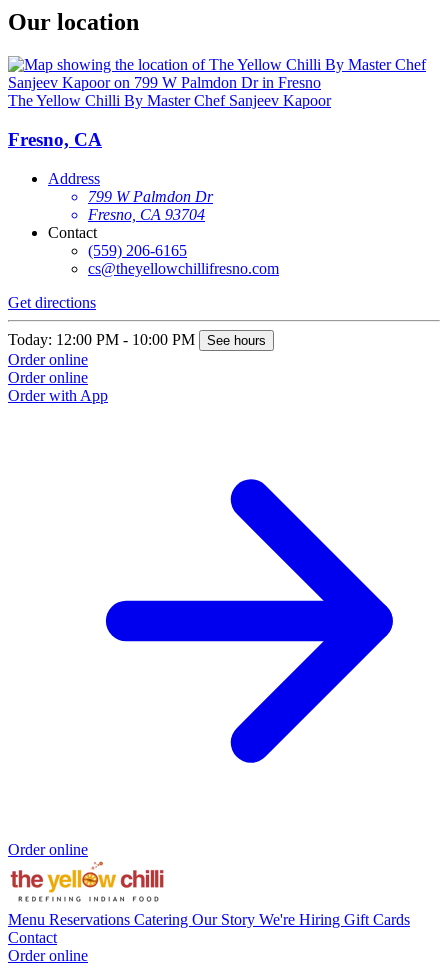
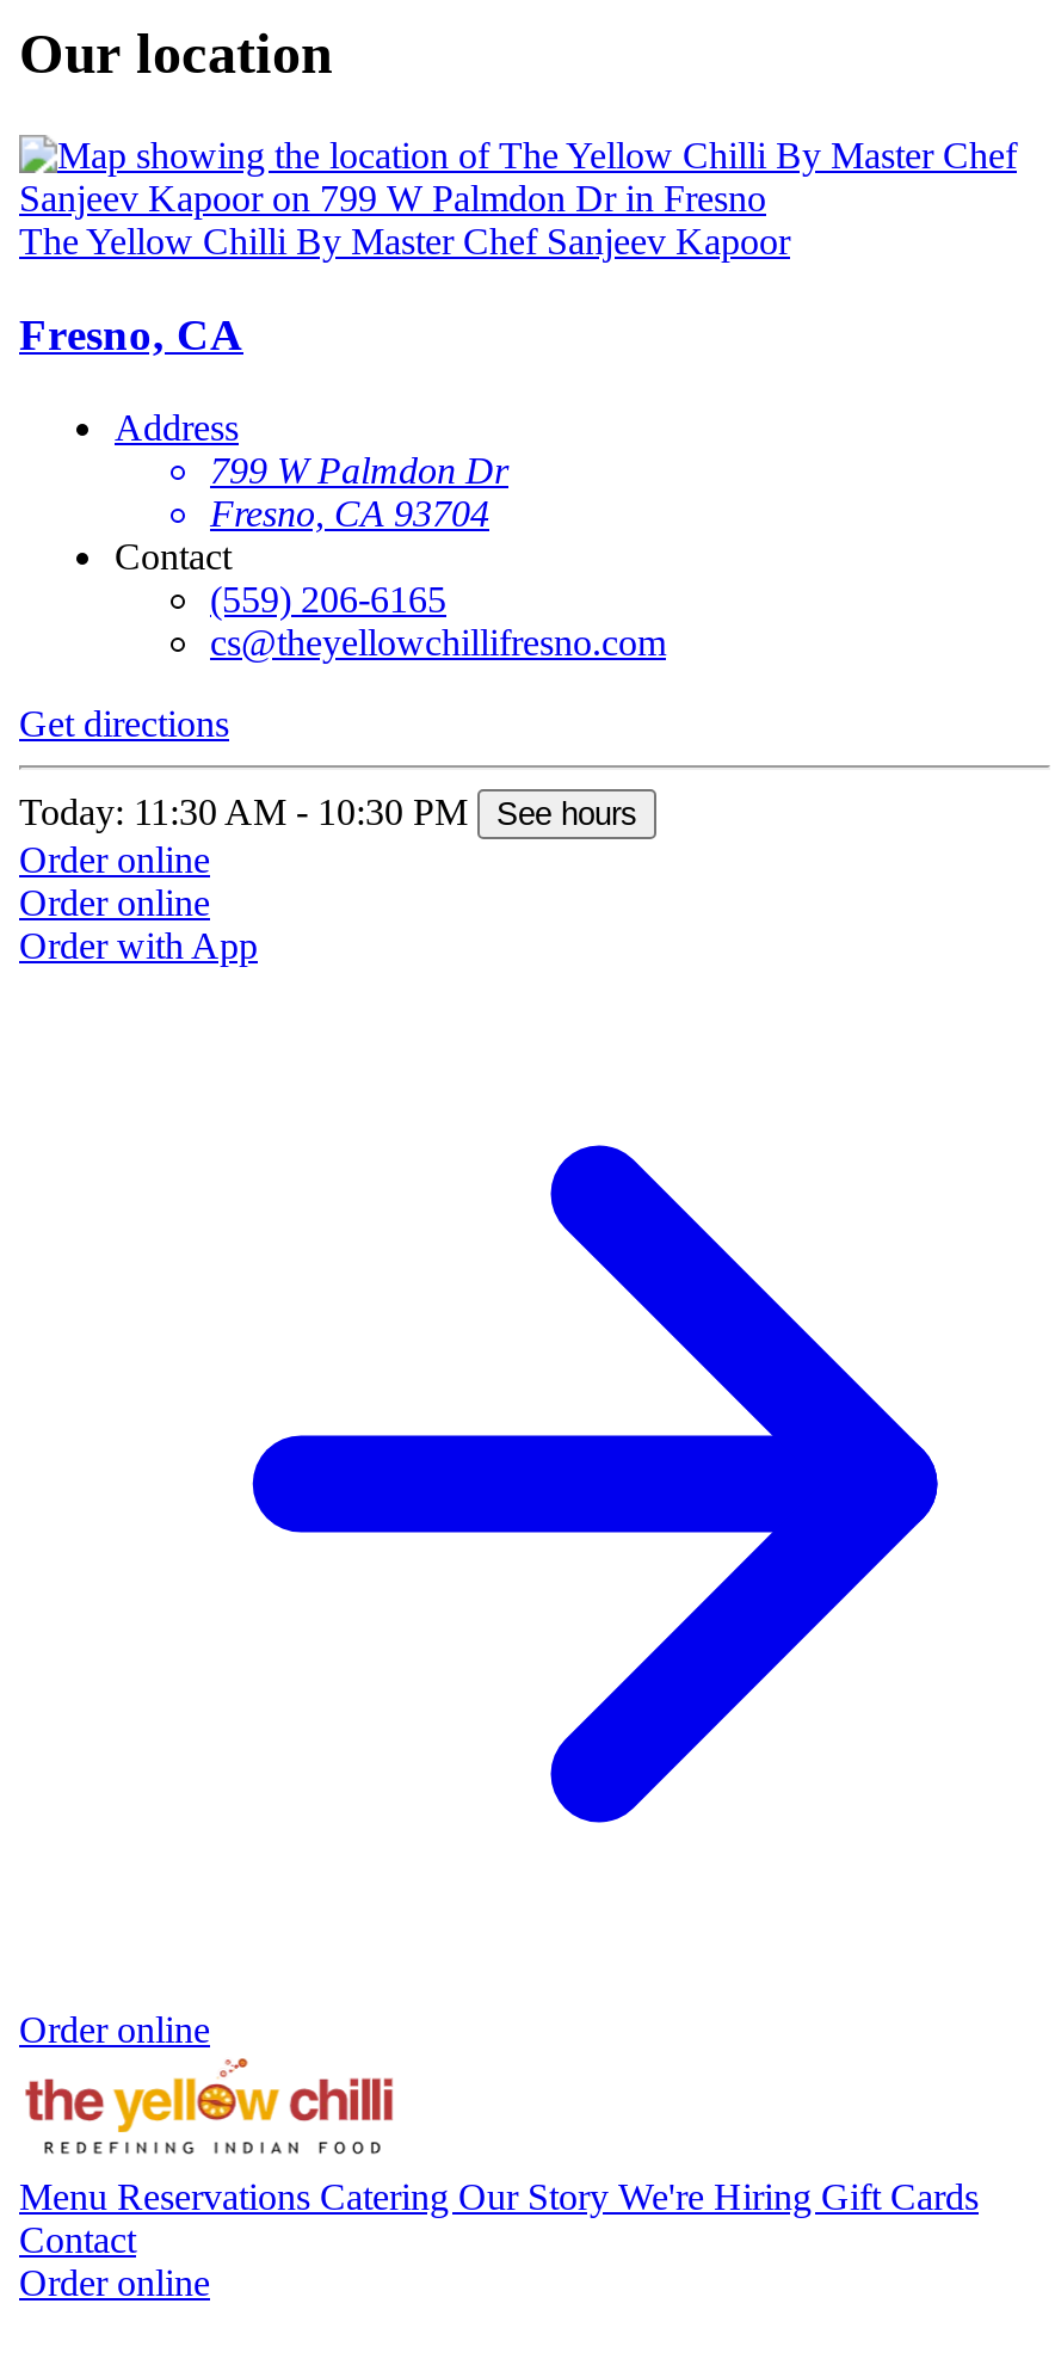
- Today: 12:00 PM - 10:00 PM See hours
+ Today: 11:30 AM - 10:30 PM See hours
